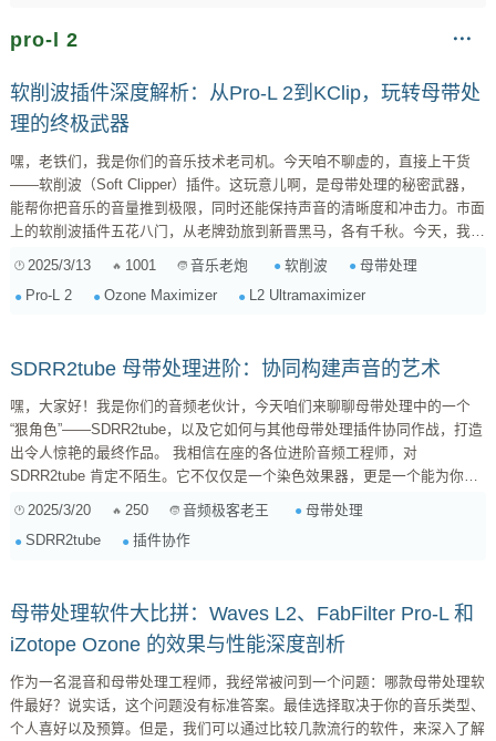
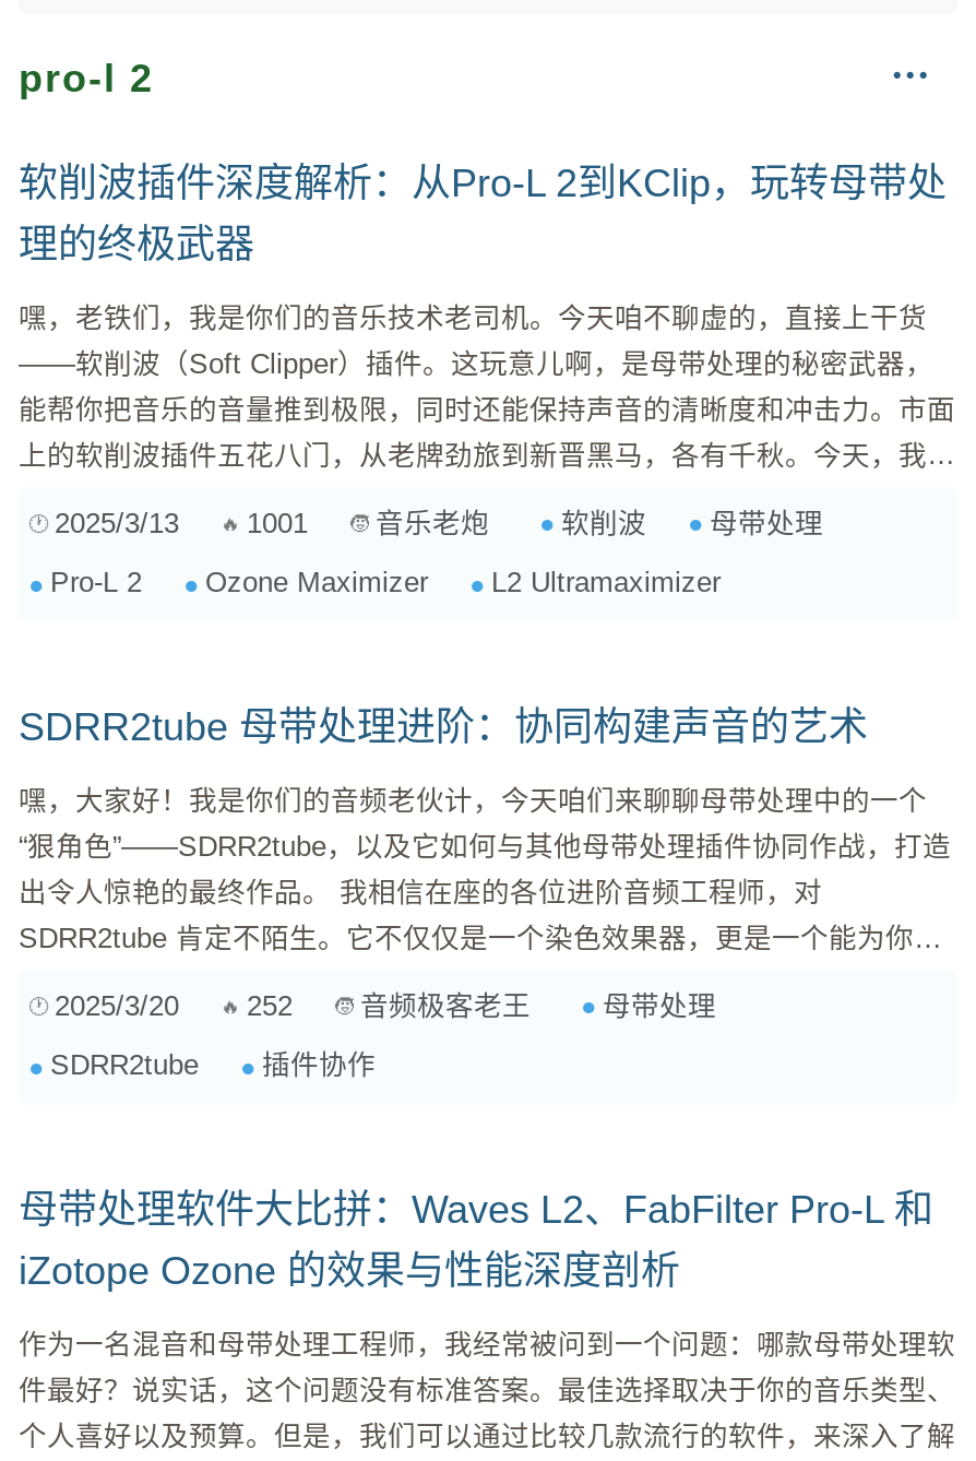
- 250
+ 252
